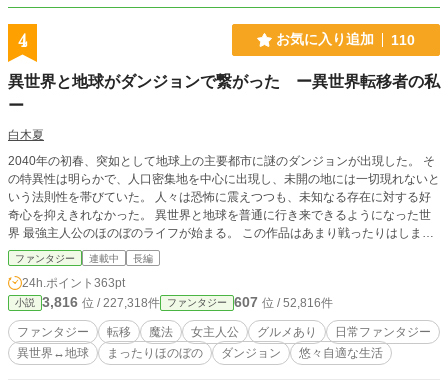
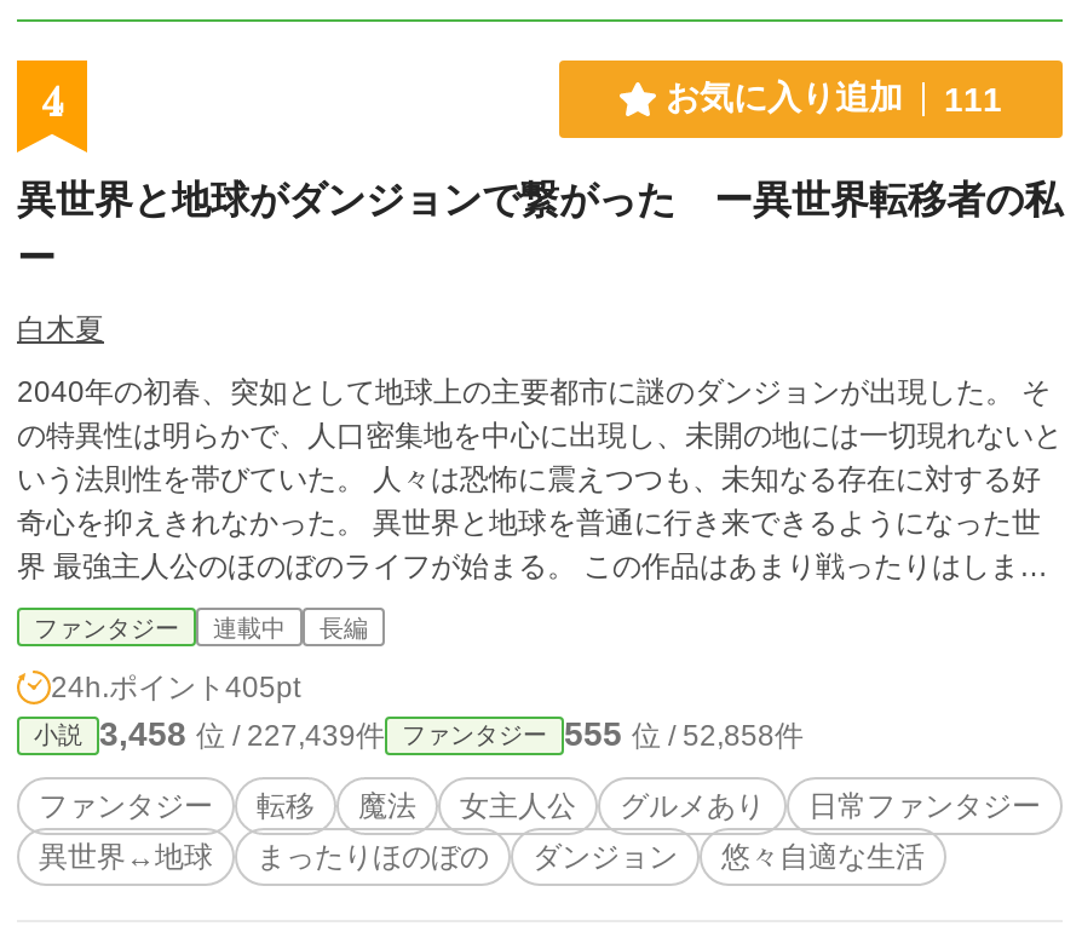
- お気に入り追加 110
+ お気に入り追加 111

- 24h.ポイント363pt
+ 24h.ポイント405pt

- 3,816位 / 227,318件
+ 3,458位 / 227,439件

- 607位 / 52,816件
+ 555位 / 52,858件
